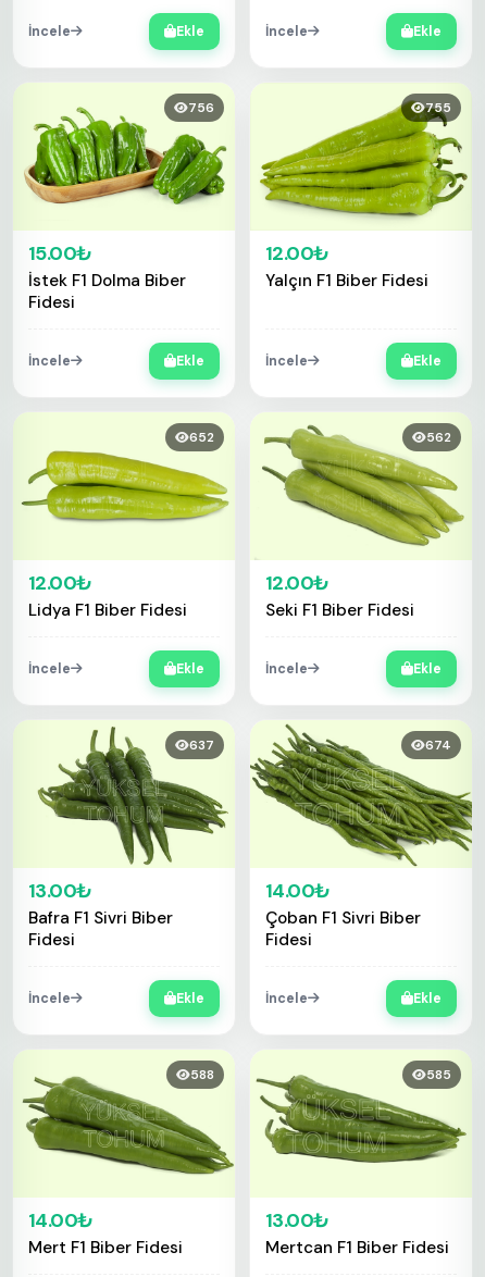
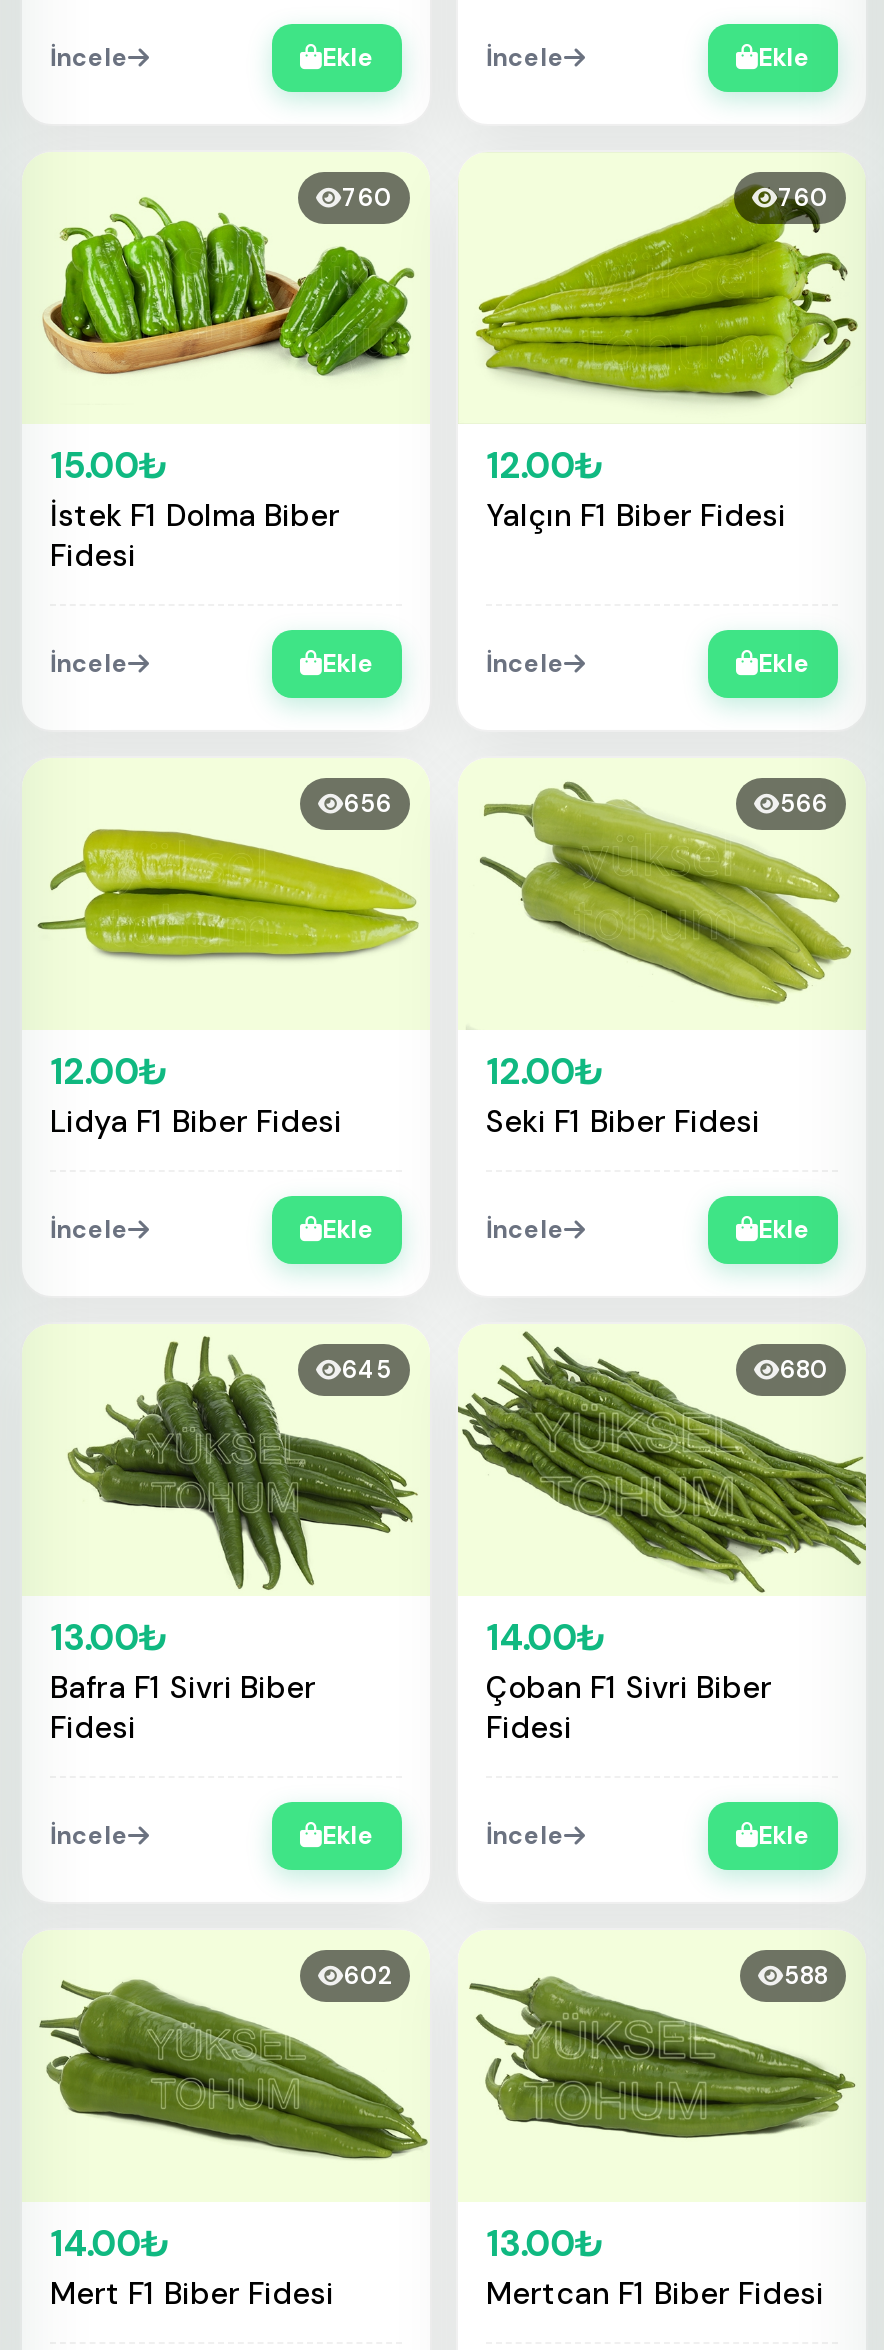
- 756
+ 760

- 755
+ 760

- 652
+ 656

- 562
+ 566

- 637
+ 645

- 674
+ 680

- 588
+ 602

- 585
+ 588
